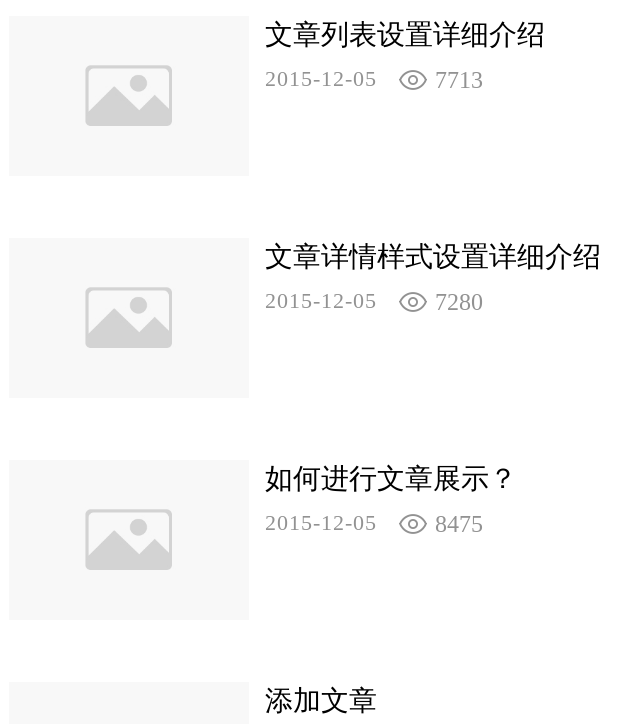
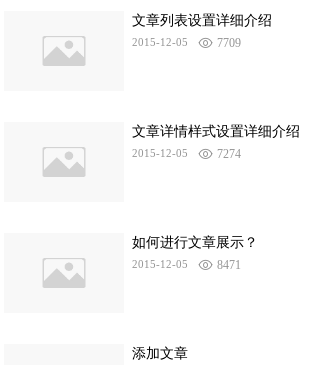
- 7713
+ 7709

- 7280
+ 7274

- 8475
+ 8471
